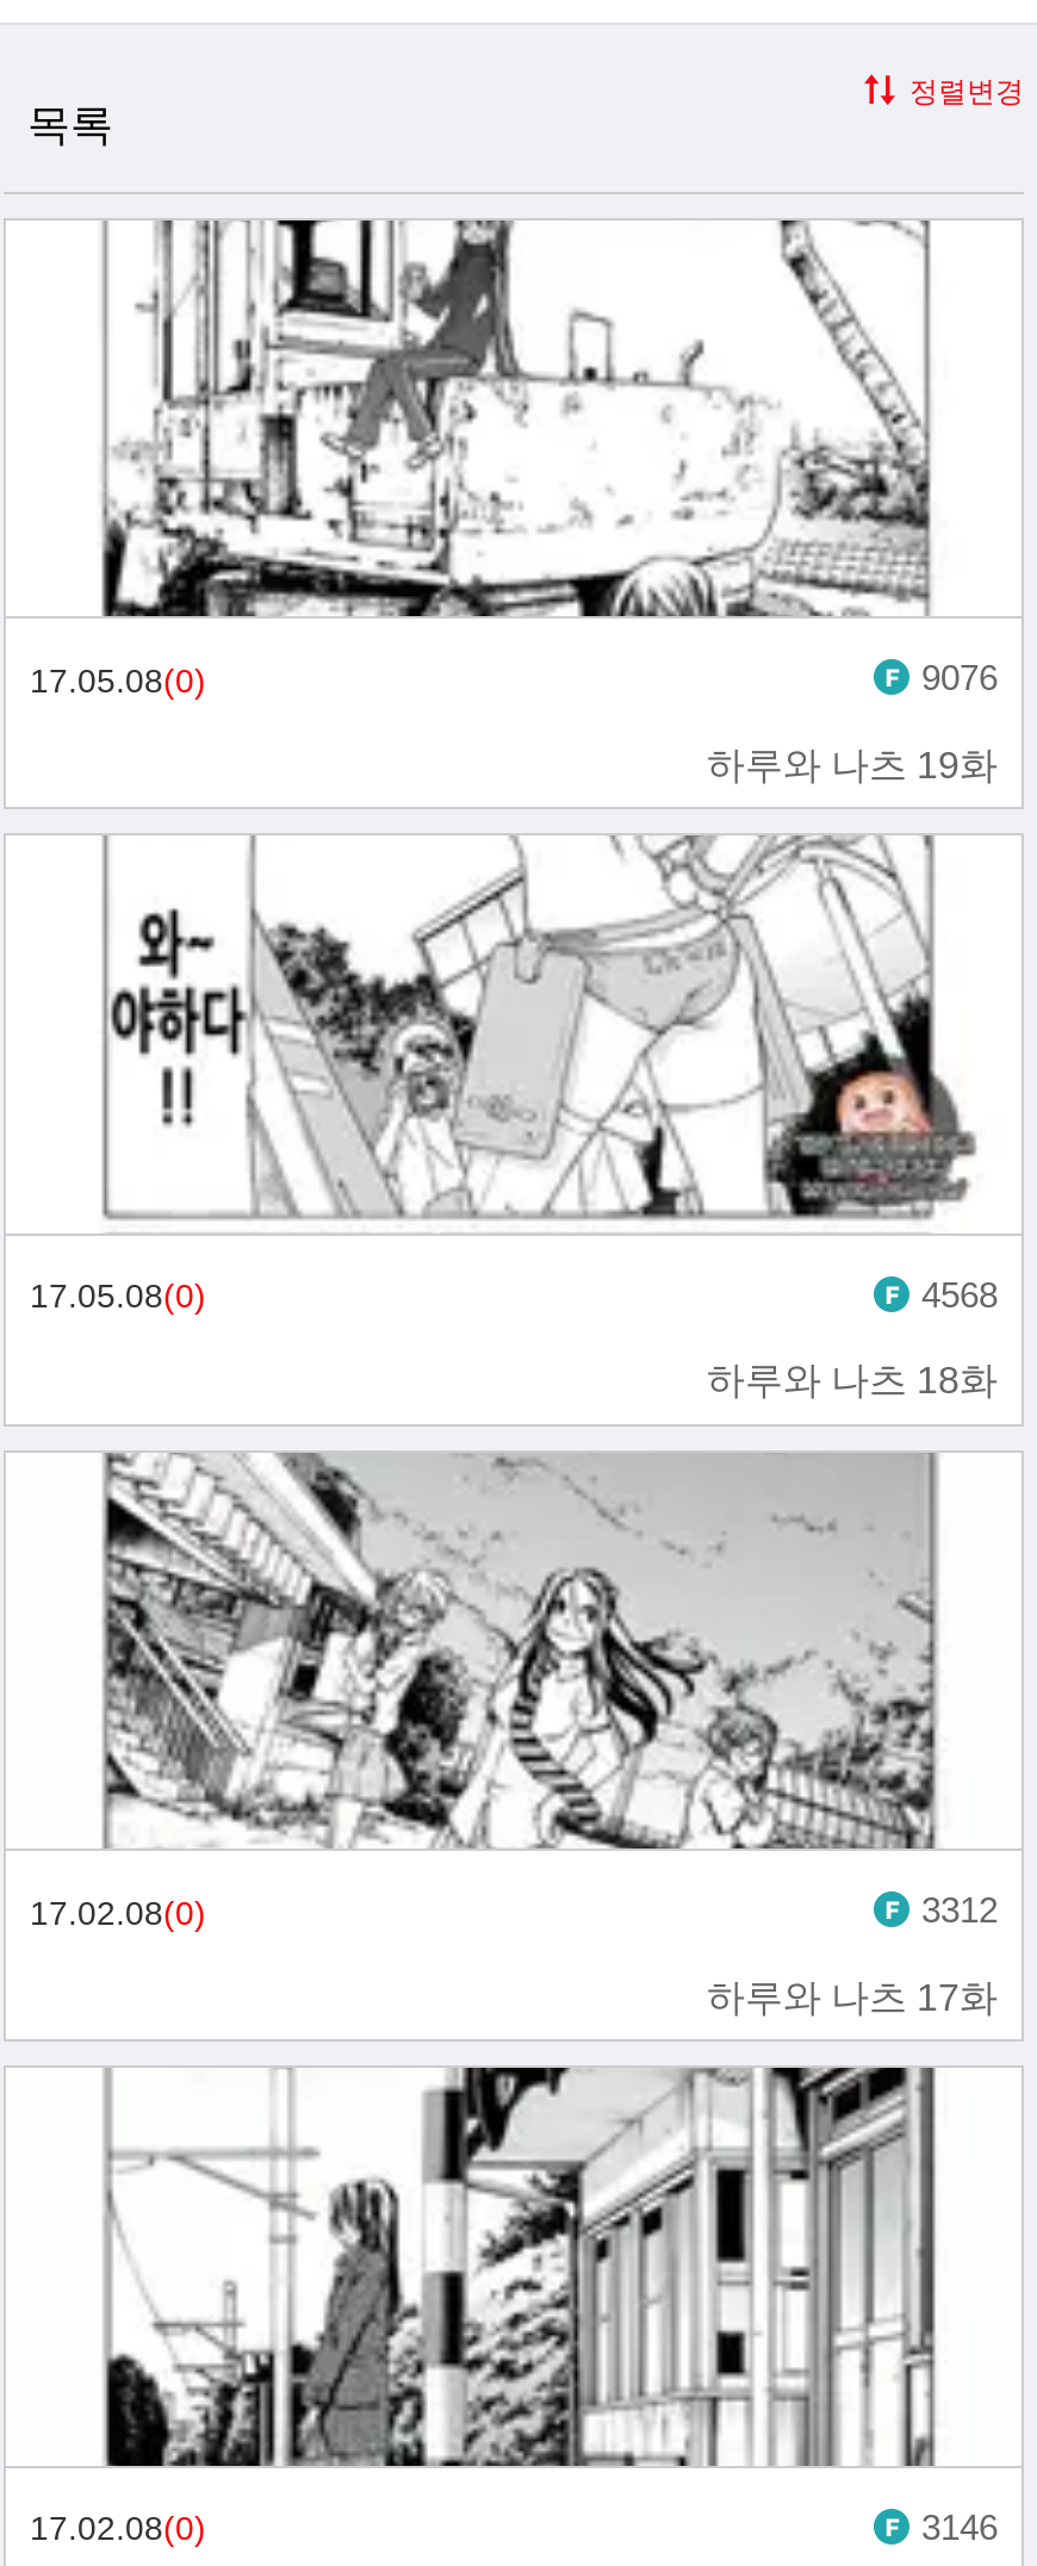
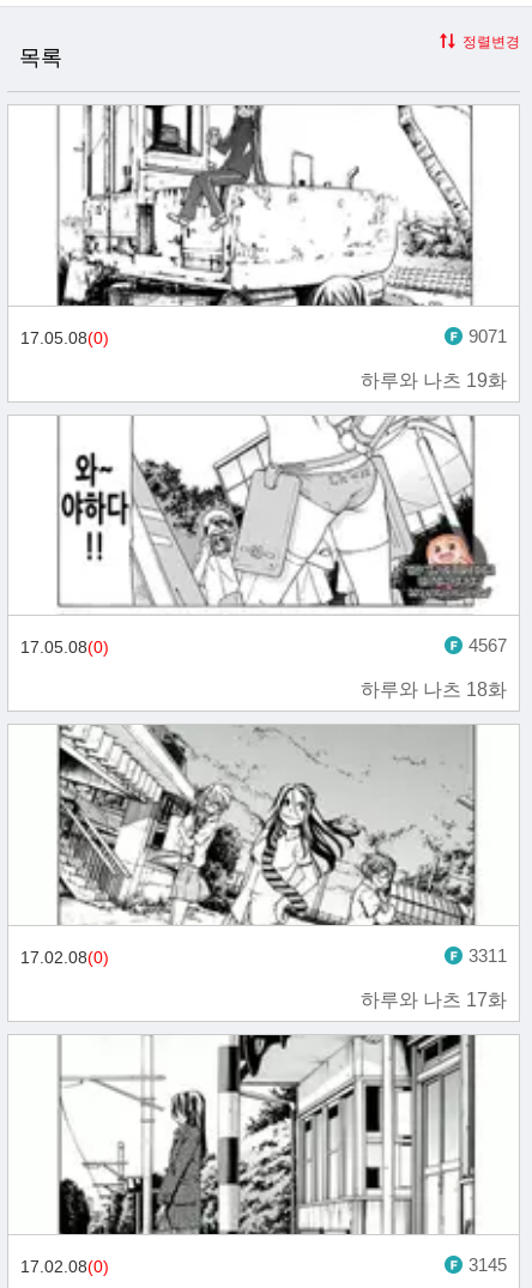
- 9076
+ 9071

- 4568
+ 4567

- 3312
+ 3311

- 3146
+ 3145
